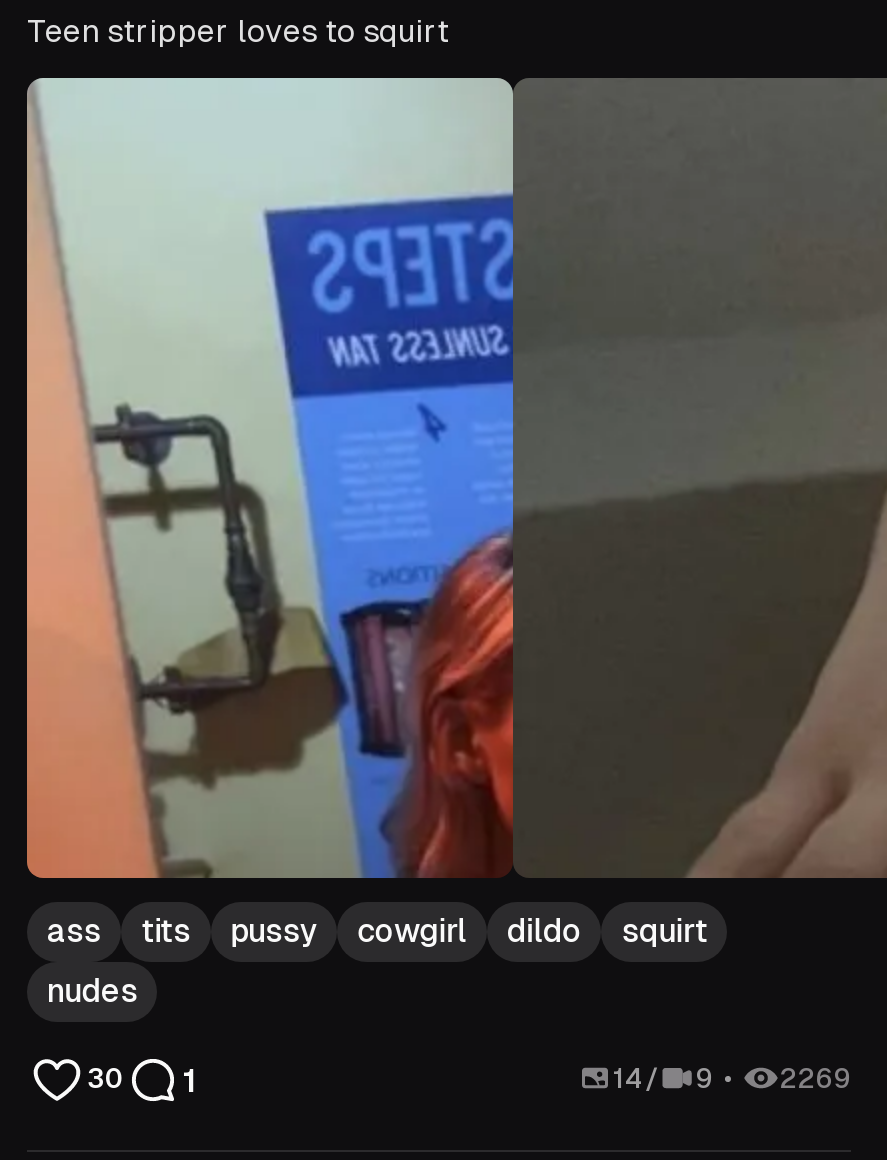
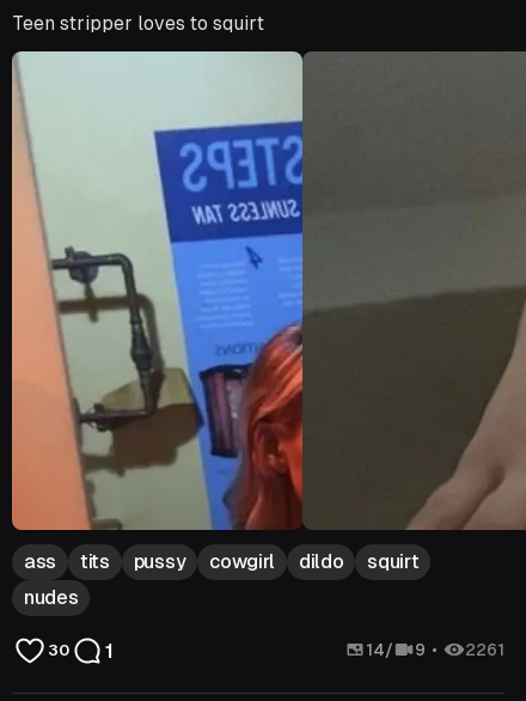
- 2269
+ 2261
